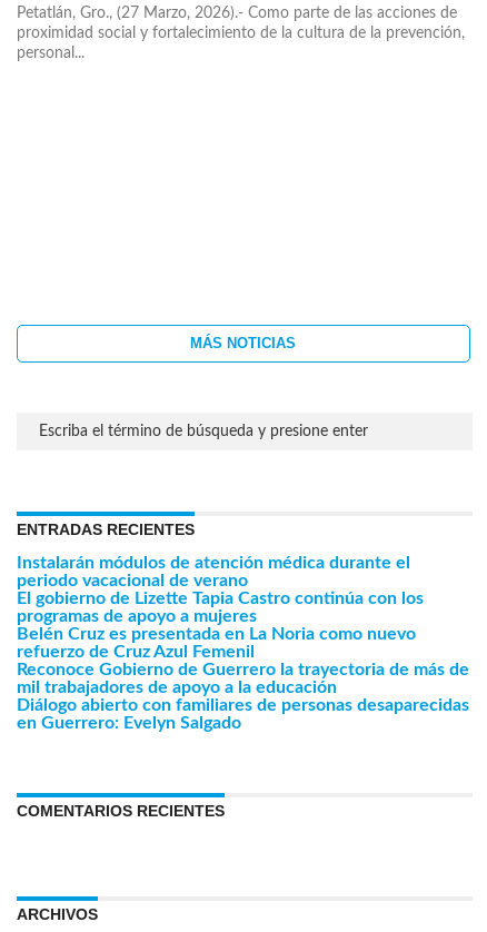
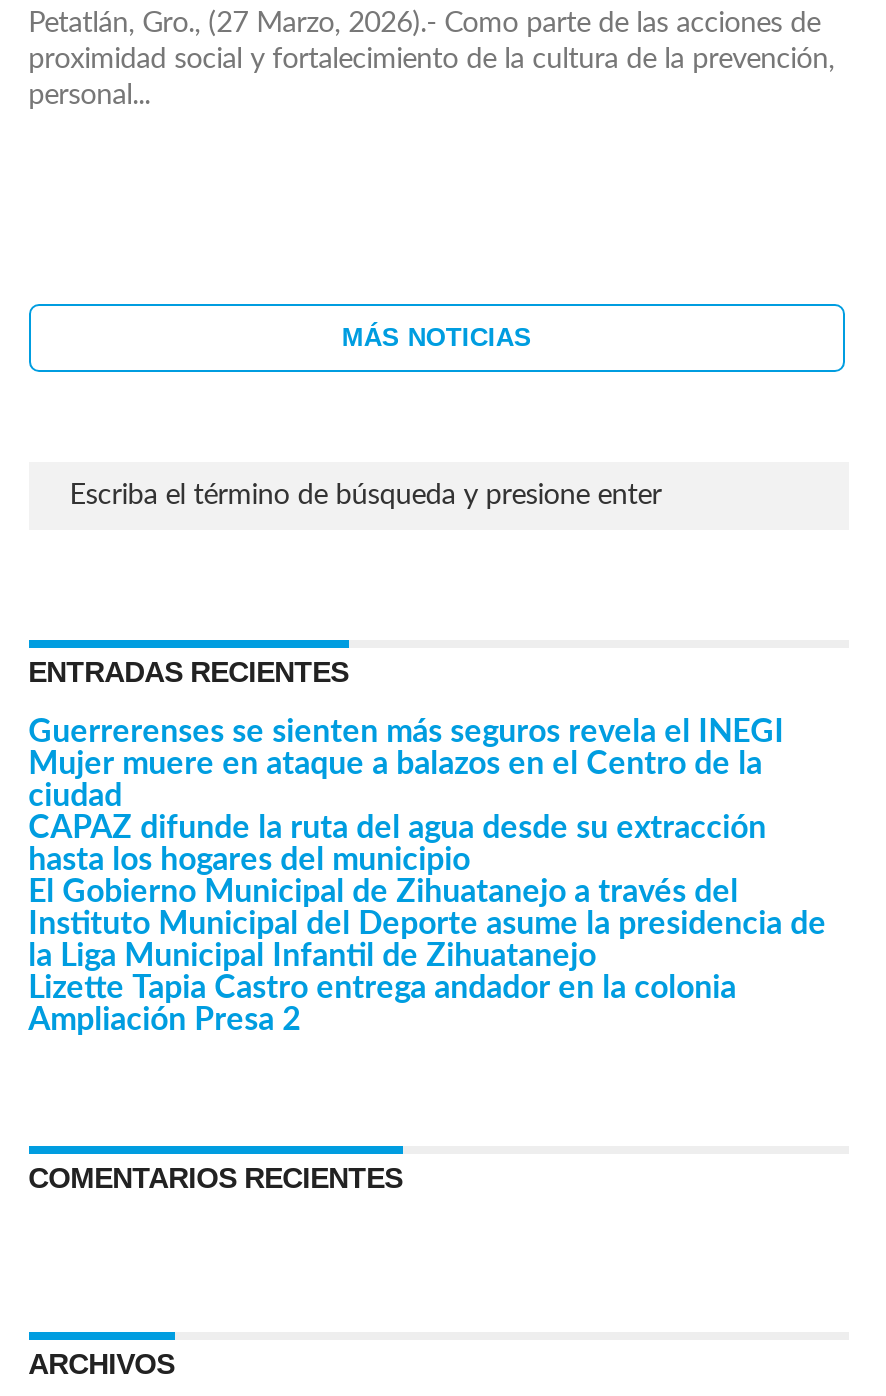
- Instalarán módulos de atención médica durante el
- periodo vacacional de verano
- El gobierno de Lizette Tapia Castro continúa con los
- programas de apoyo a mujeres
- Belén Cruz es presentada en La Noria como nuevo
- refuerzo de Cruz Azul Femenil
- Reconoce Gobierno de Guerrero la trayectoria de más de
- mil trabajadores de apoyo a la educación
- Diálogo abierto con familiares de personas desaparecidas
- en Guerrero: Evelyn Salgado
+ Guerrerenses se sienten más seguros revela el INEGI
+ Mujer muere en ataque a balazos en el Centro de la
+ ciudad
+ CAPAZ difunde la ruta del agua desde su extracción
+ hasta los hogares del municipio
+ El Gobierno Municipal de Zihuatanejo a través del
+ Instituto Municipal del Deporte asume la presidencia de
+ la Liga Municipal Infantil de Zihuatanejo
+ Lizette Tapia Castro entrega andador en la colonia
+ Ampliación Presa 2
